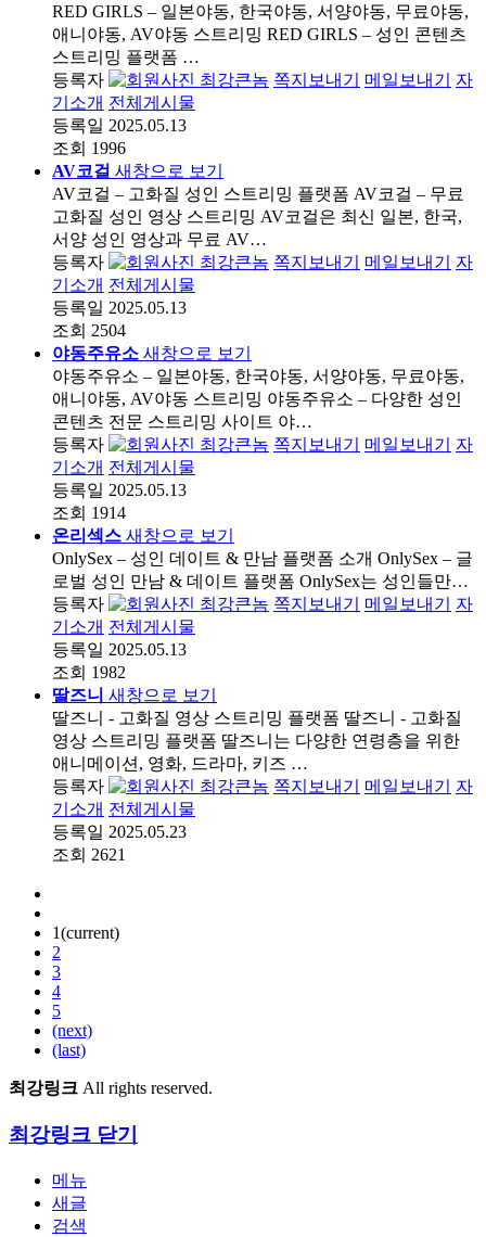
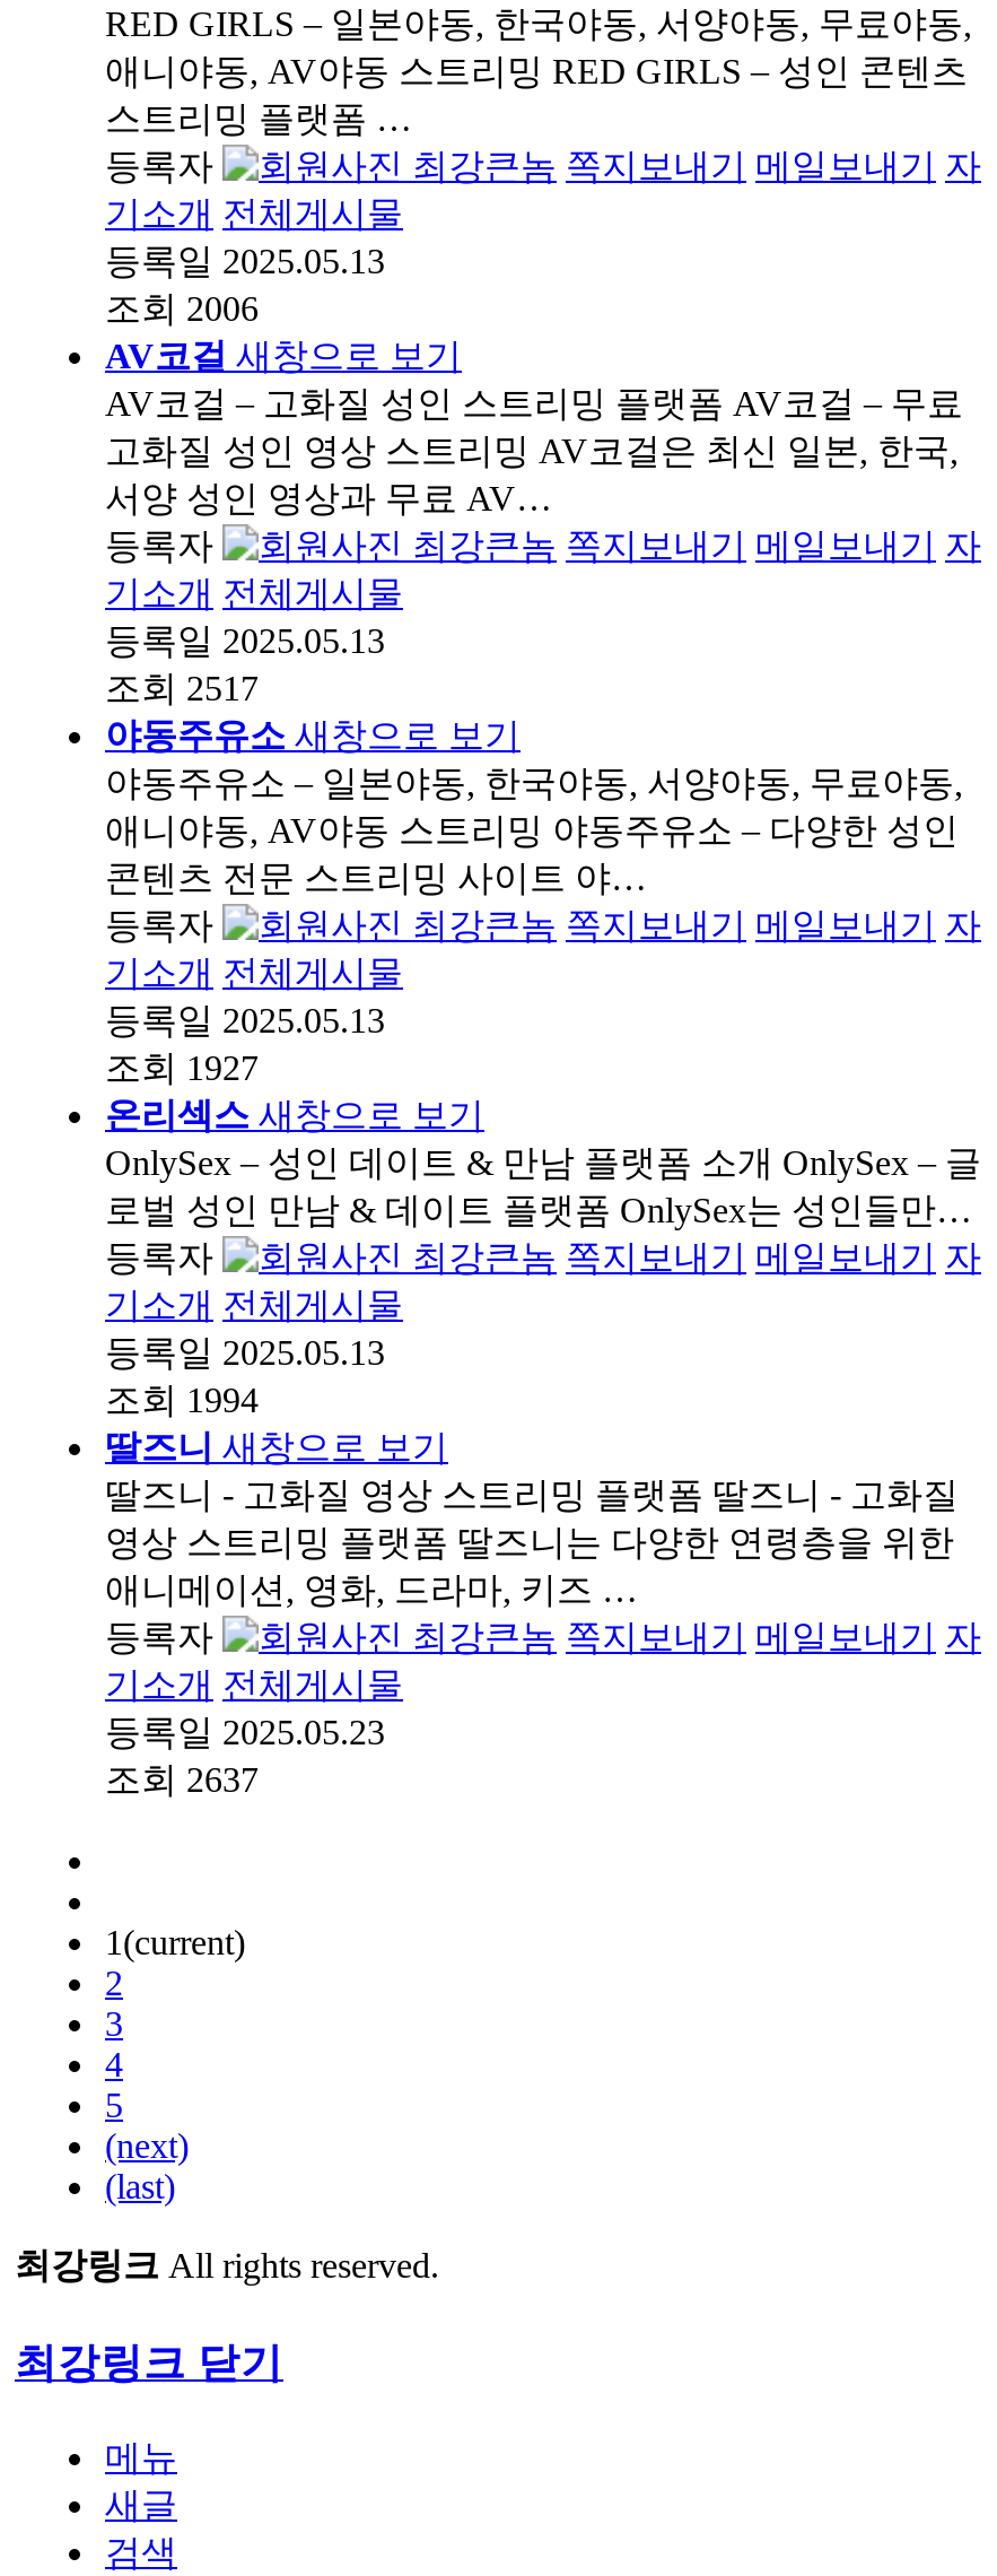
- 조회 1996
+ 조회 2006

- 조회 2504
+ 조회 2517

- 조회 1914
+ 조회 1927

- 조회 1982
+ 조회 1994

- 조회 2621
+ 조회 2637
